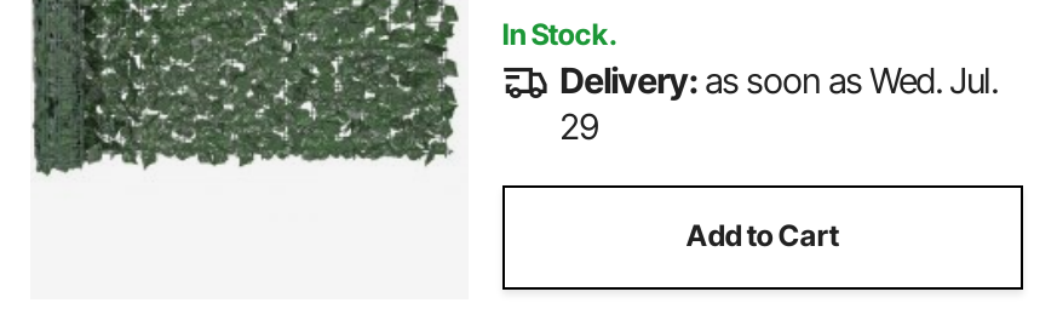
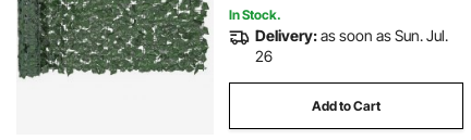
- Delivery: as soon as Wed. Jul.
+ Delivery: as soon as Sun. Jul.

- 29
+ 26
